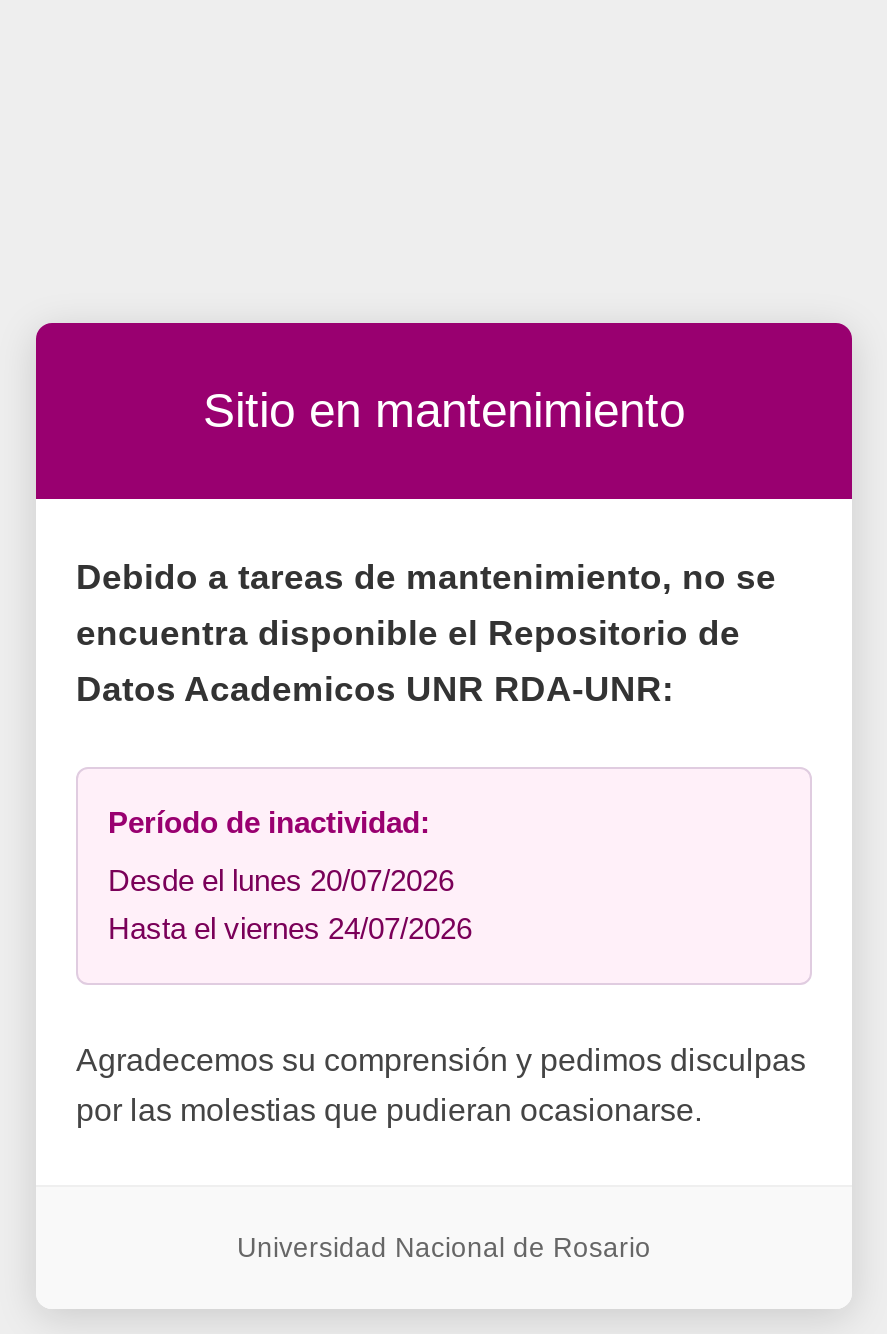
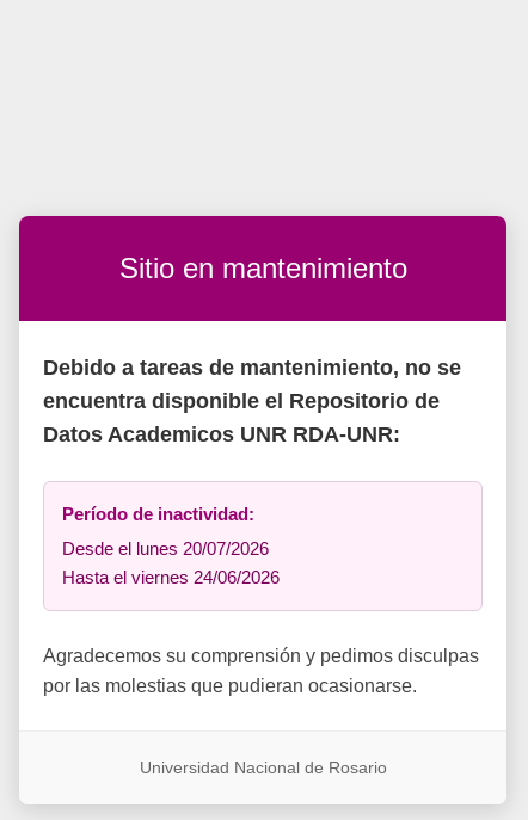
- Hasta el viernes 24/07/2026
+ Hasta el viernes 24/06/2026
